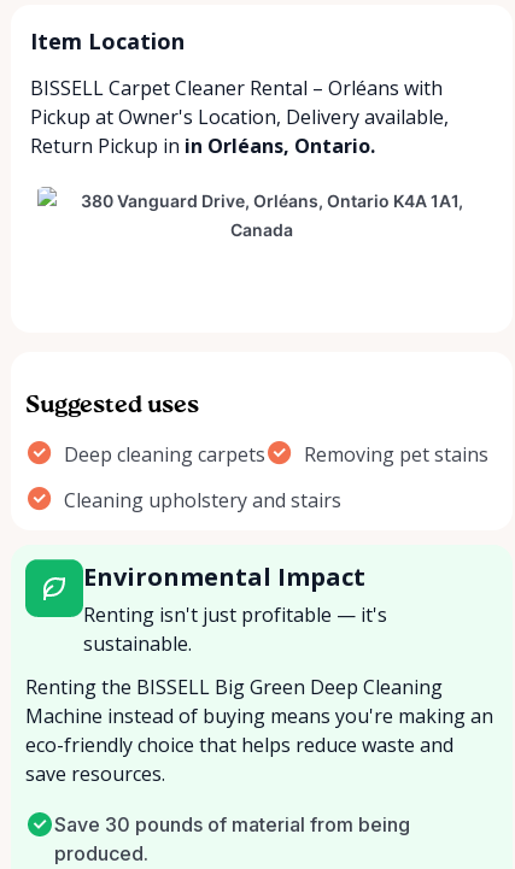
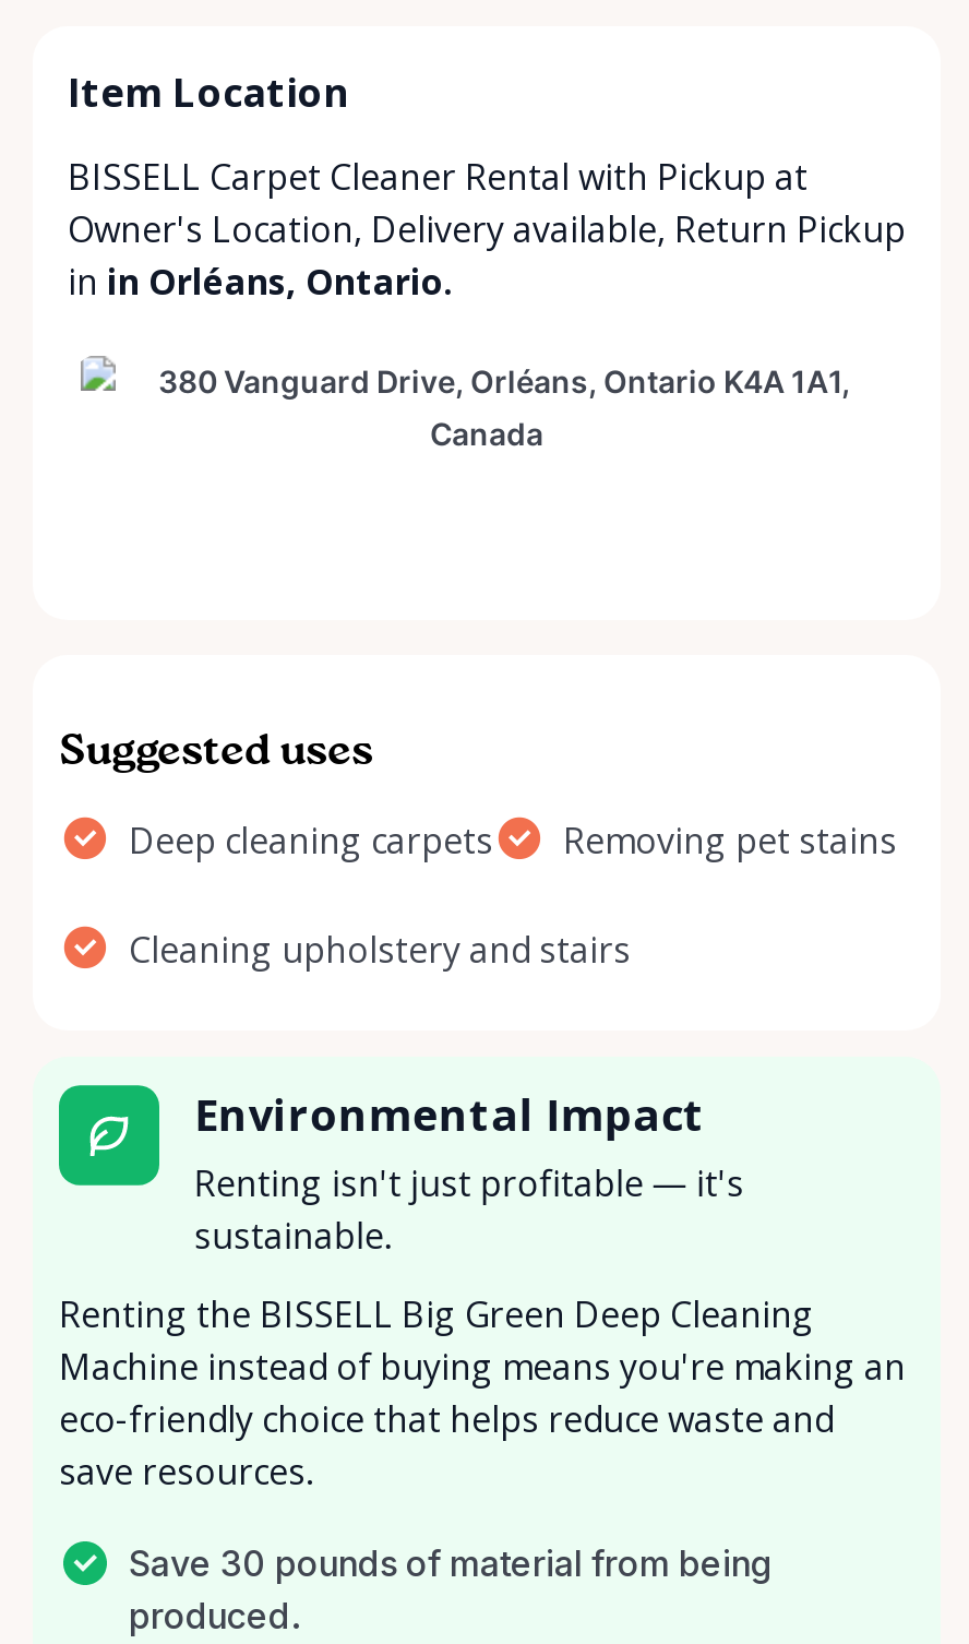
- BISSELL Carpet Cleaner Rental – Orléans with
- Pickup at Owner's Location, Delivery available,
- Return Pickup in in Orléans, Ontario.
+ BISSELL Carpet Cleaner Rental with Pickup at
+ Owner's Location, Delivery available, Return Pickup
+ in in Orléans, Ontario.
